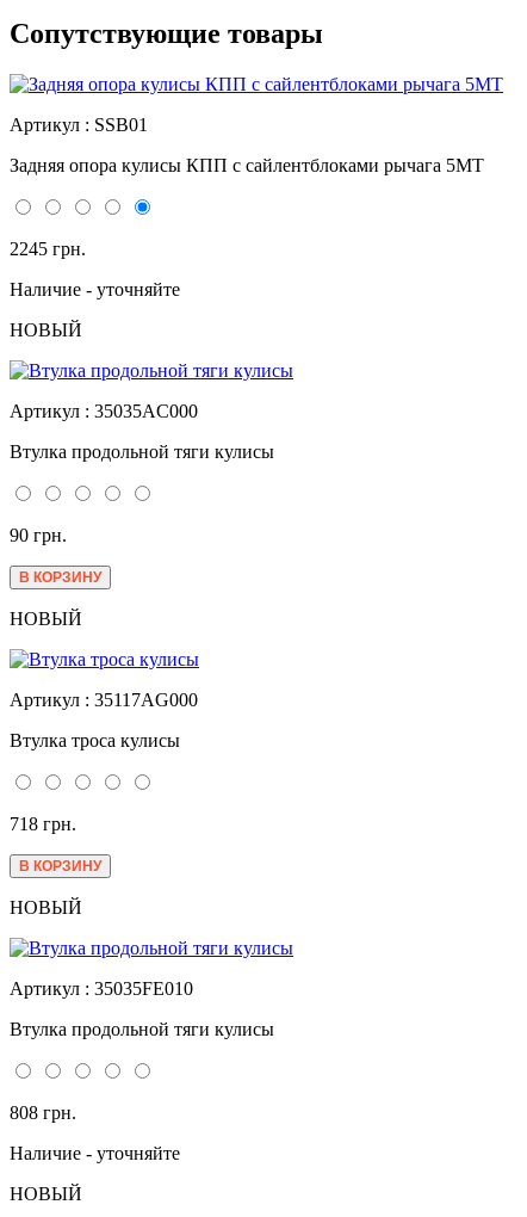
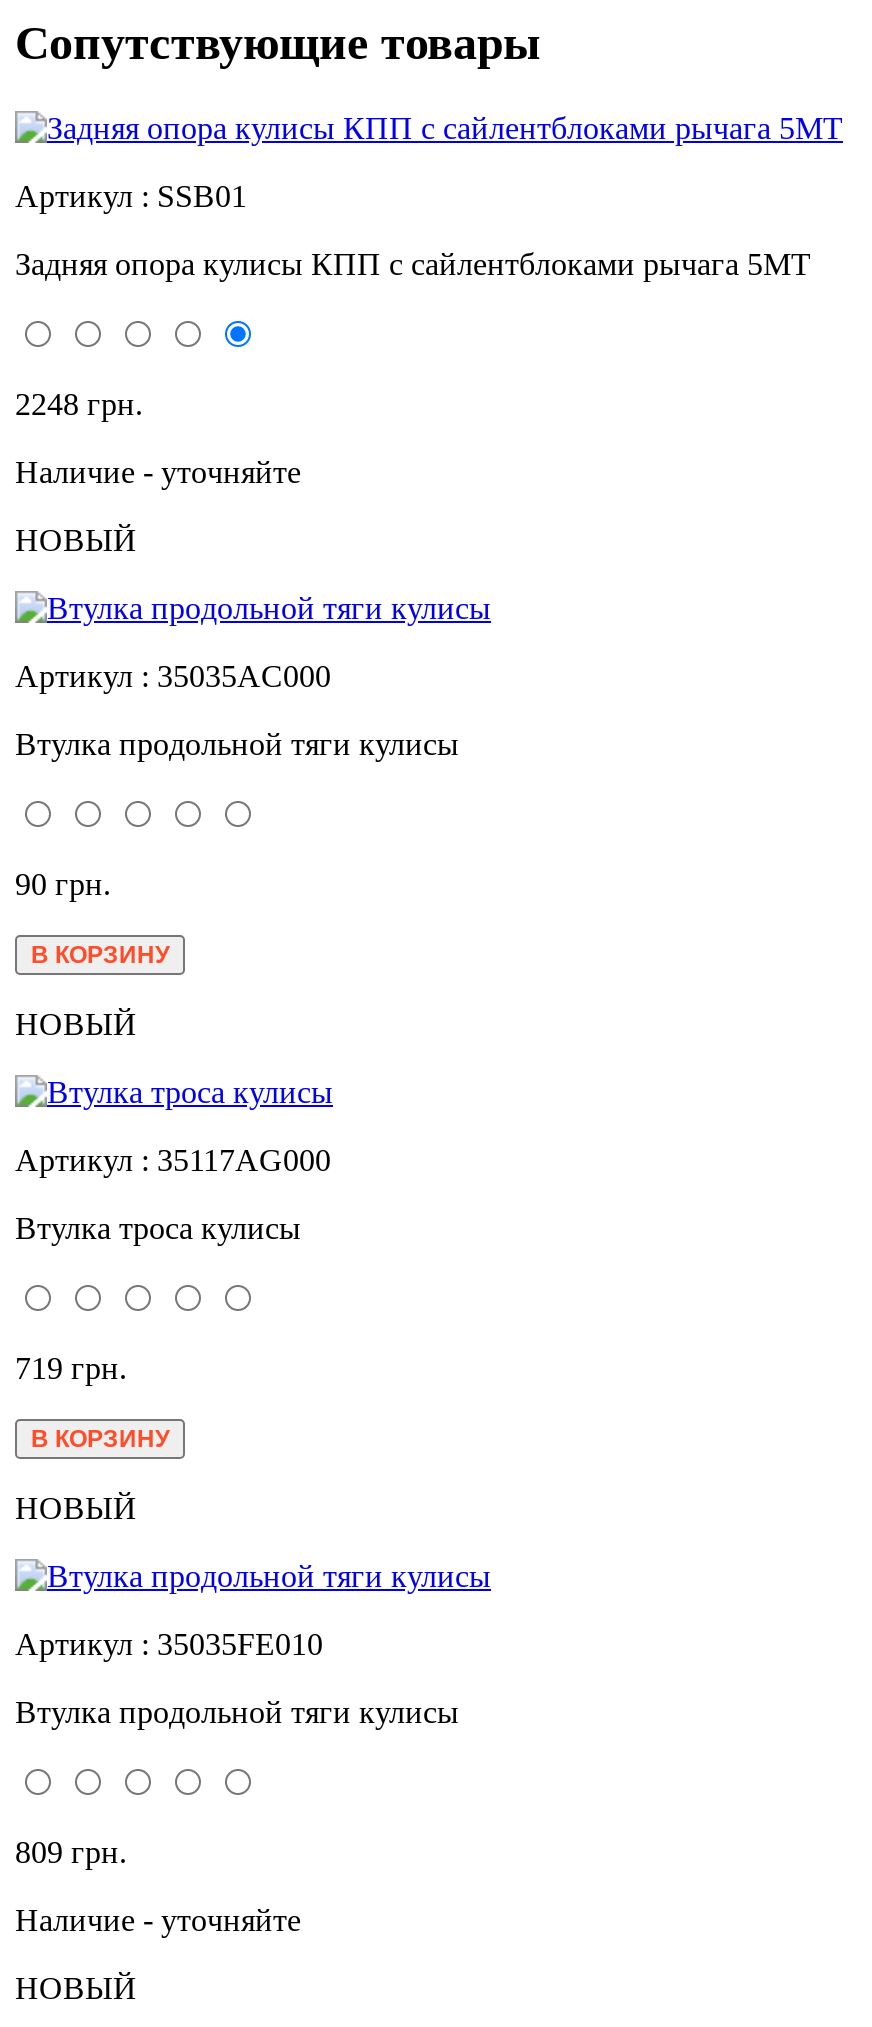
- 2245 грн.
+ 2248 грн.

- 718 грн.
+ 719 грн.

- 808 грн.
+ 809 грн.
